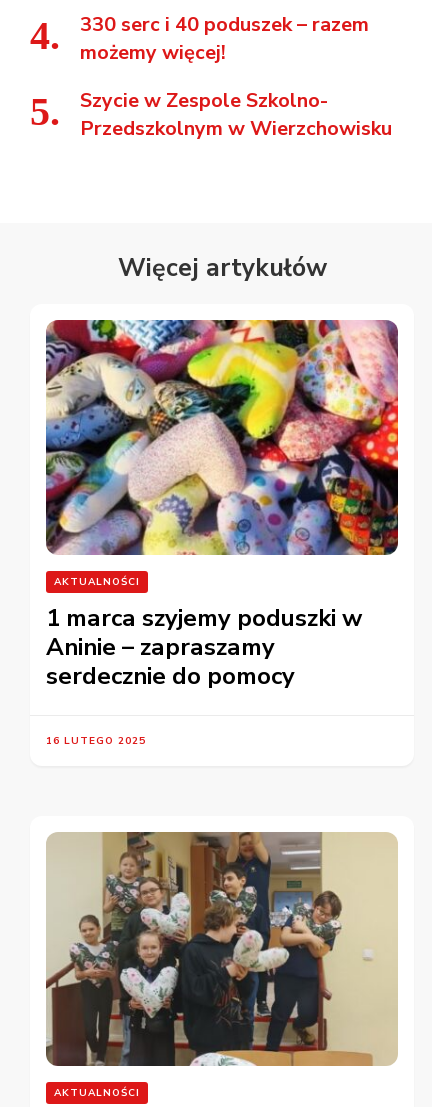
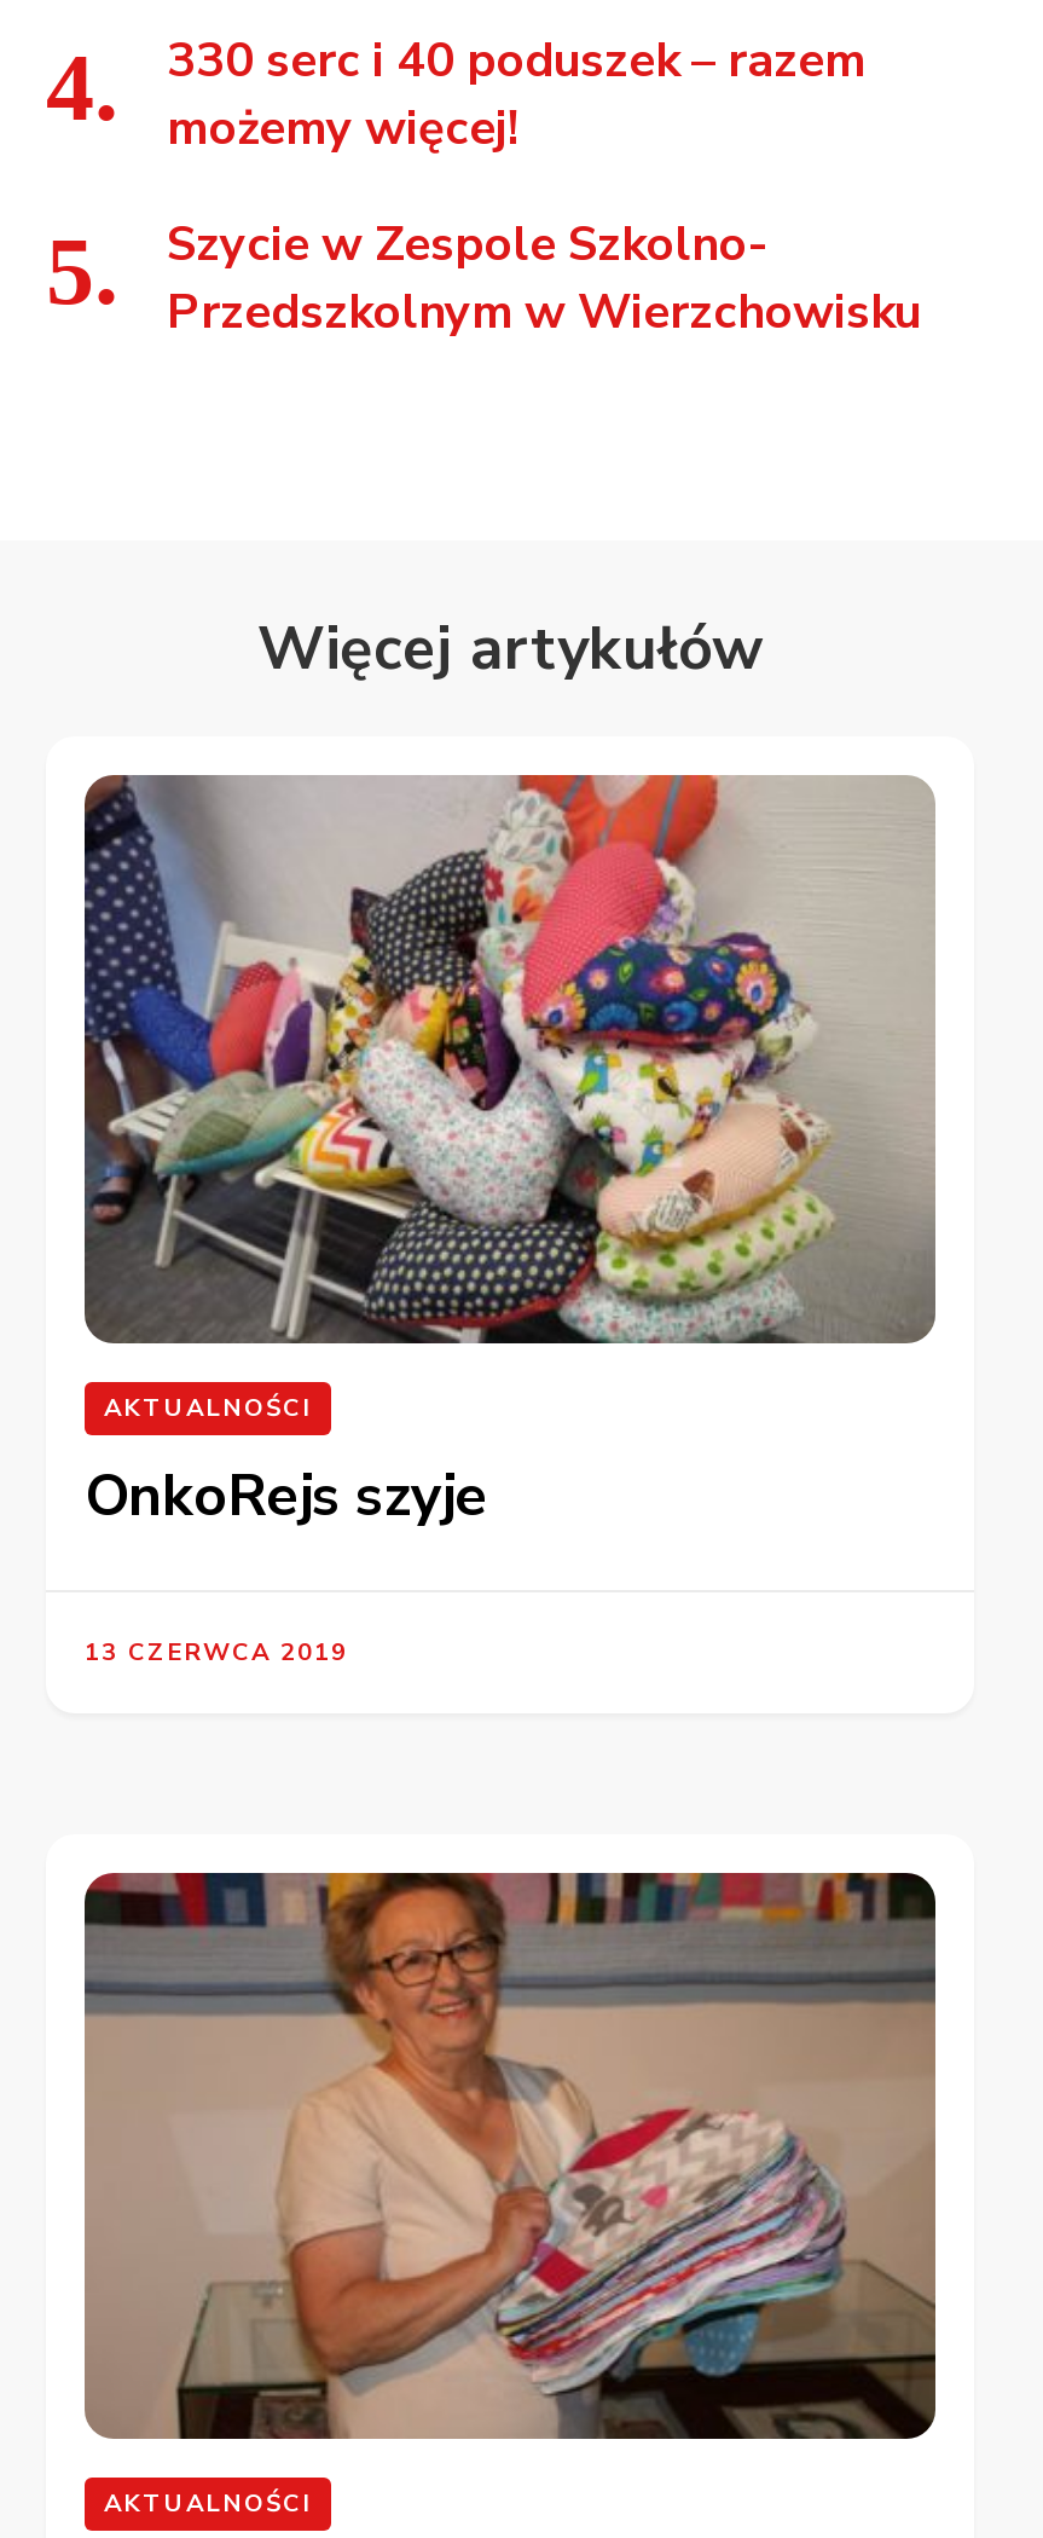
- [image]
+ [image]

- 1 marca szyjemy poduszki w
- Aninie – zapraszamy
- serdecznie do pomocy
+ OnkoRejs szyje

- 16 LUTEGO 2025
+ 13 CZERWCA 2019

- [image]
+ [image]
